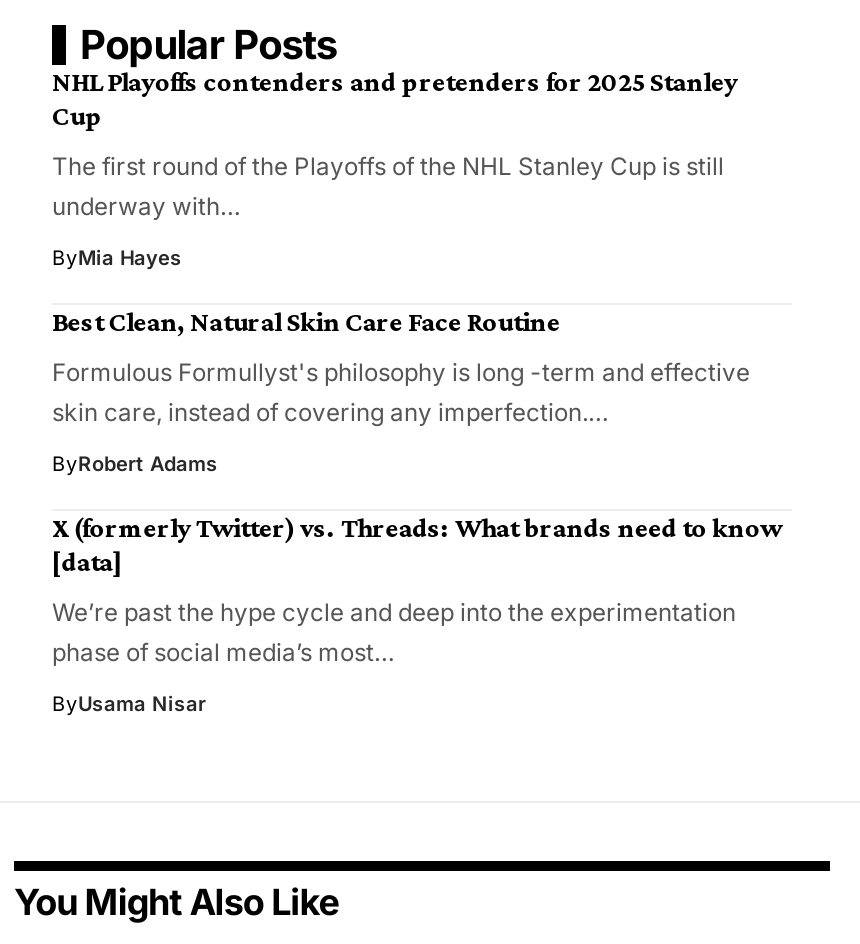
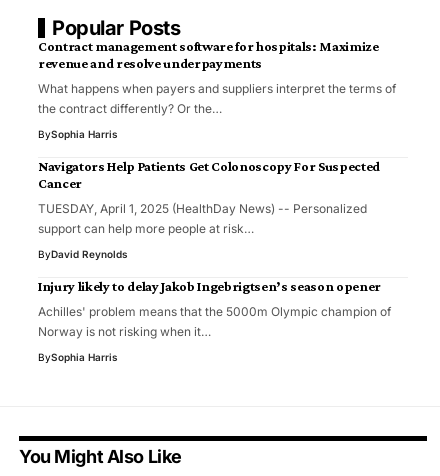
- NHL Playoffs contenders and pretenders for 2025 Stanley
- Cup
+ Contract management software for hospitals: Maximize
+ revenue and resolve underpayments

- The first round of the Playoffs of the NHL Stanley Cup is still
- underway with…
+ What happens when payers and suppliers interpret the terms of
+ the contract differently? Or the…

- ByMia Hayes
+ BySophia Harris

- Best Clean, Natural Skin Care Face Routine
+ Navigators Help Patients Get Colonoscopy For Suspected
+ Cancer

- Formulous Formullyst's philosophy is long -term and effective
- skin care, instead of covering any imperfection.…
+ TUESDAY, April 1, 2025 (HealthDay News) -- Personalized
+ support can help more people at risk…

- ByRobert Adams
+ ByDavid Reynolds

- X (formerly Twitter) vs. Threads: What brands need to know
- [data]
+ Injury likely to delay Jakob Ingebrigtsen’s season opener

- We’re past the hype cycle and deep into the experimentation
- phase of social media’s most…
+ Achilles' problem means that the 5000m Olympic champion of
+ Norway is not risking when it…

- ByUsama Nisar
+ BySophia Harris
